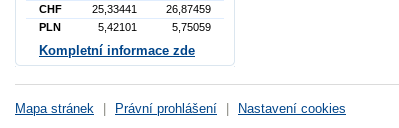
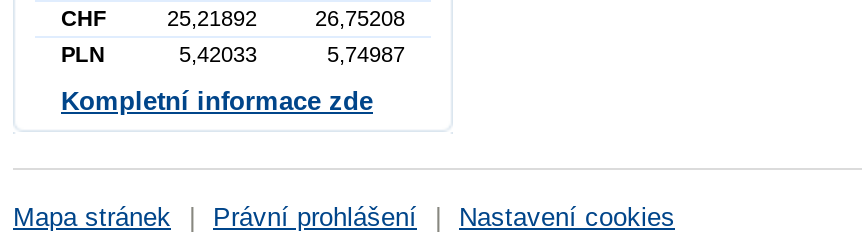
- 25,33441
+ 25,21892

- 26,87459
+ 26,75208

- 5,42101
+ 5,42033

- 5,75059
+ 5,74987
